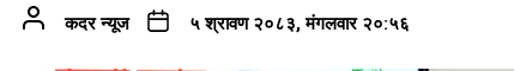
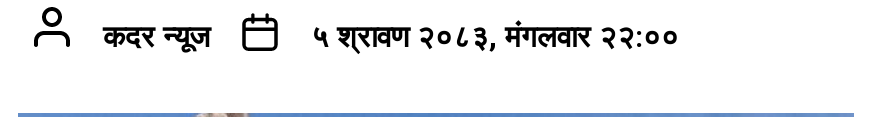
- ५ श्रावण २०८३, मंगलवार २०:५६
+ ५ श्रावण २०८३, मंगलवार २२:००
